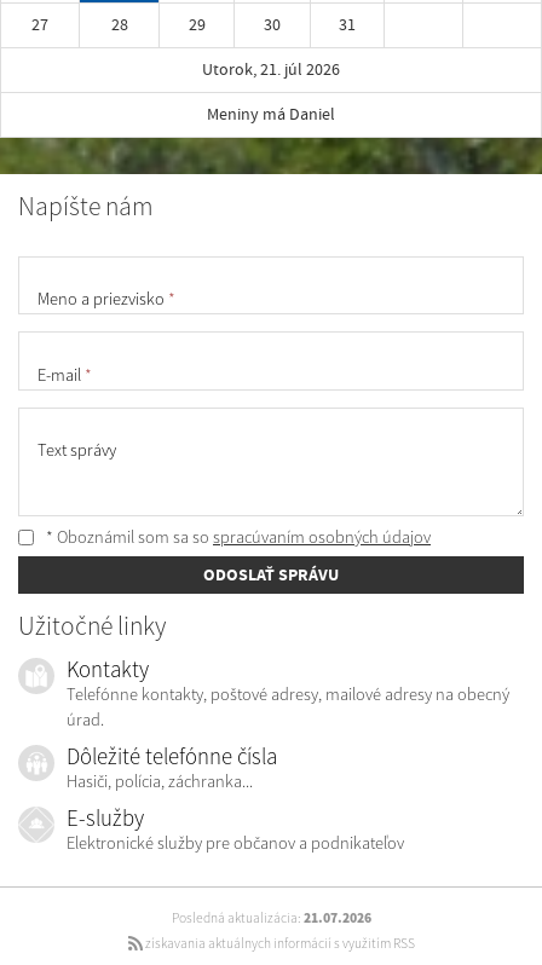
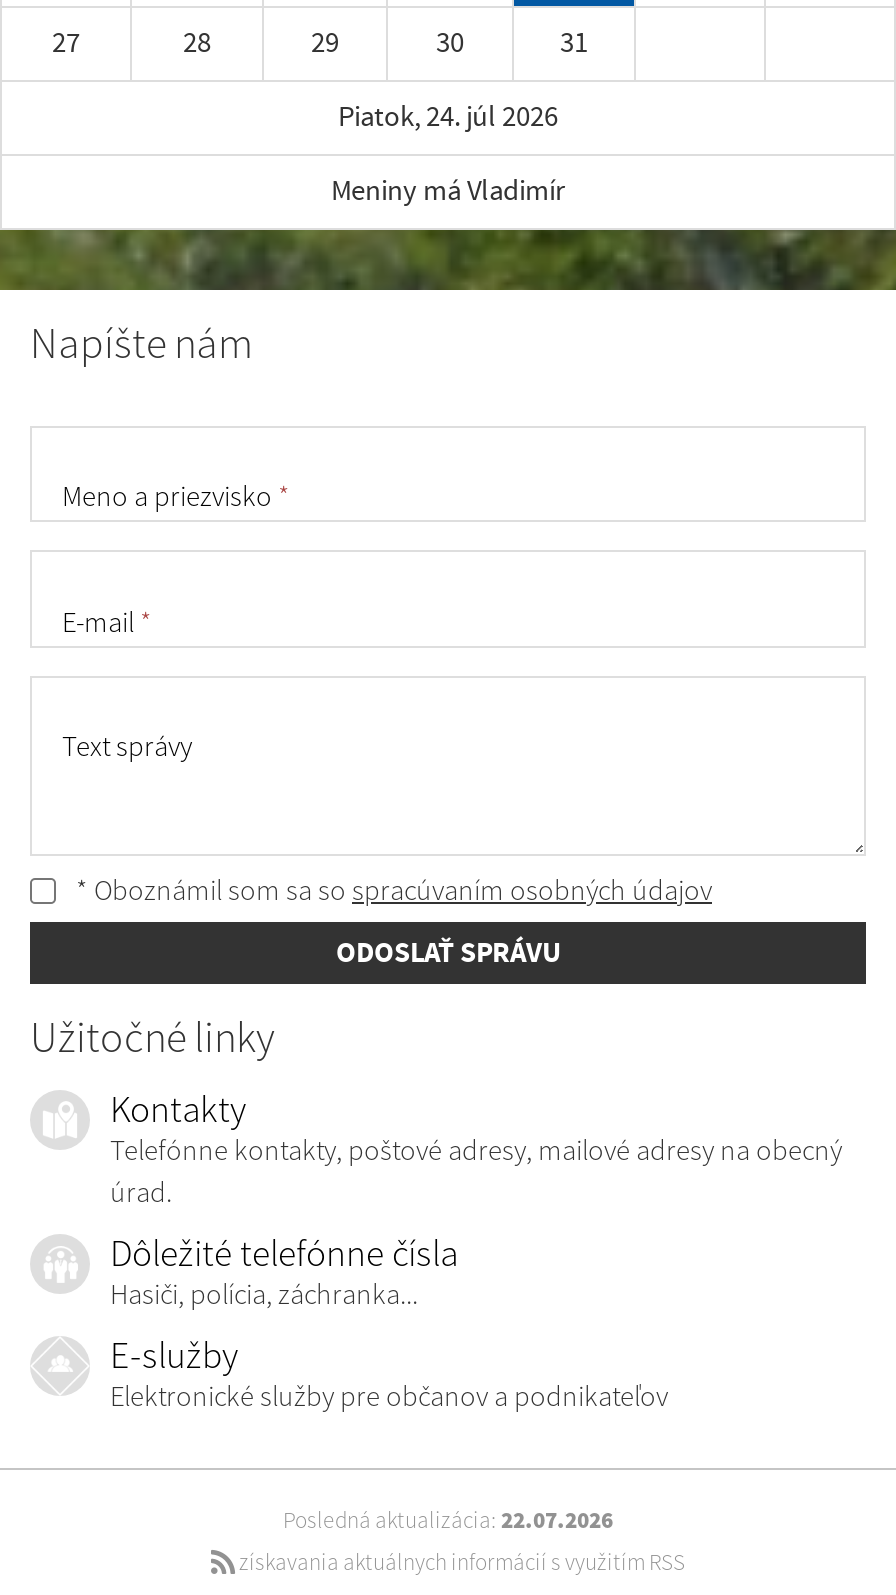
- Utorok, 21. júl 2026
+ Piatok, 24. júl 2026

- Meniny má Daniel
+ Meniny má Vladimír

- Posledná aktualizácia: 21.07.2026
+ Posledná aktualizácia: 22.07.2026
